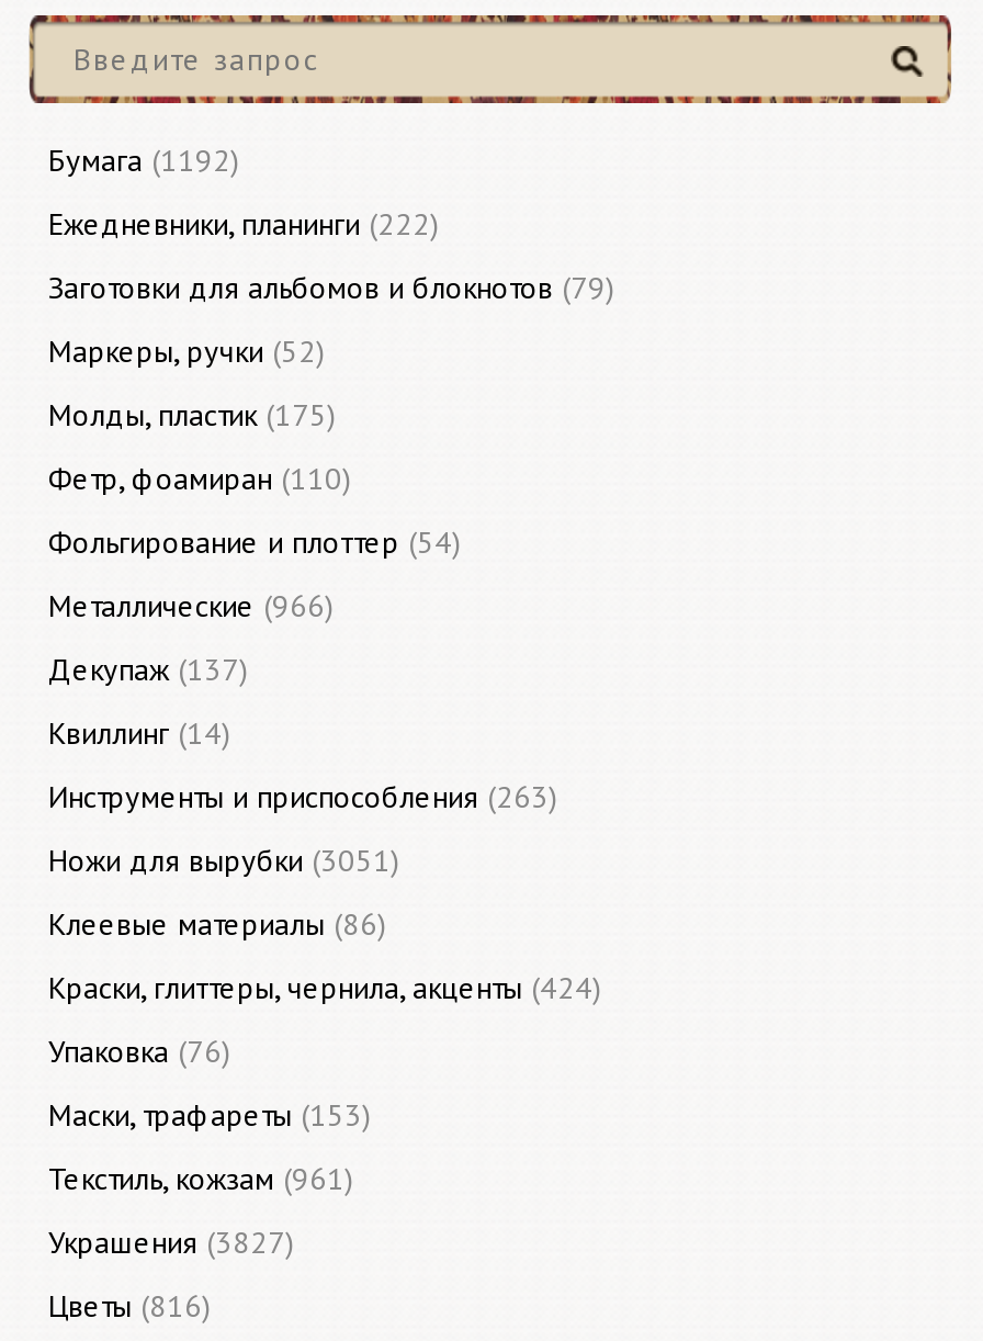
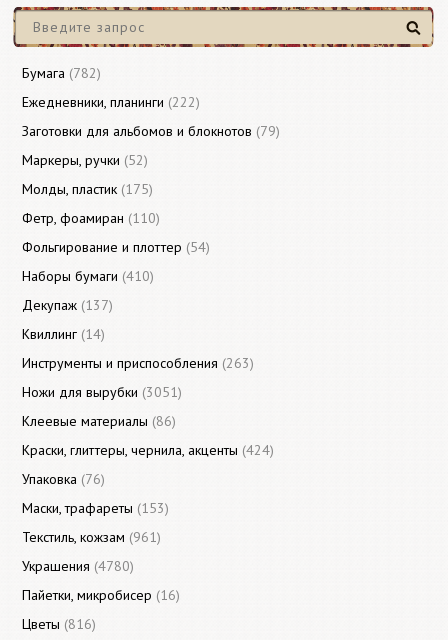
- Бумага (1192)
+ Бумага (782)

- Металлические (966)
+ Наборы бумаги (410)

- Украшения (3827)
+ Украшения (4780)
+ Пайетки, микробисер (16)
